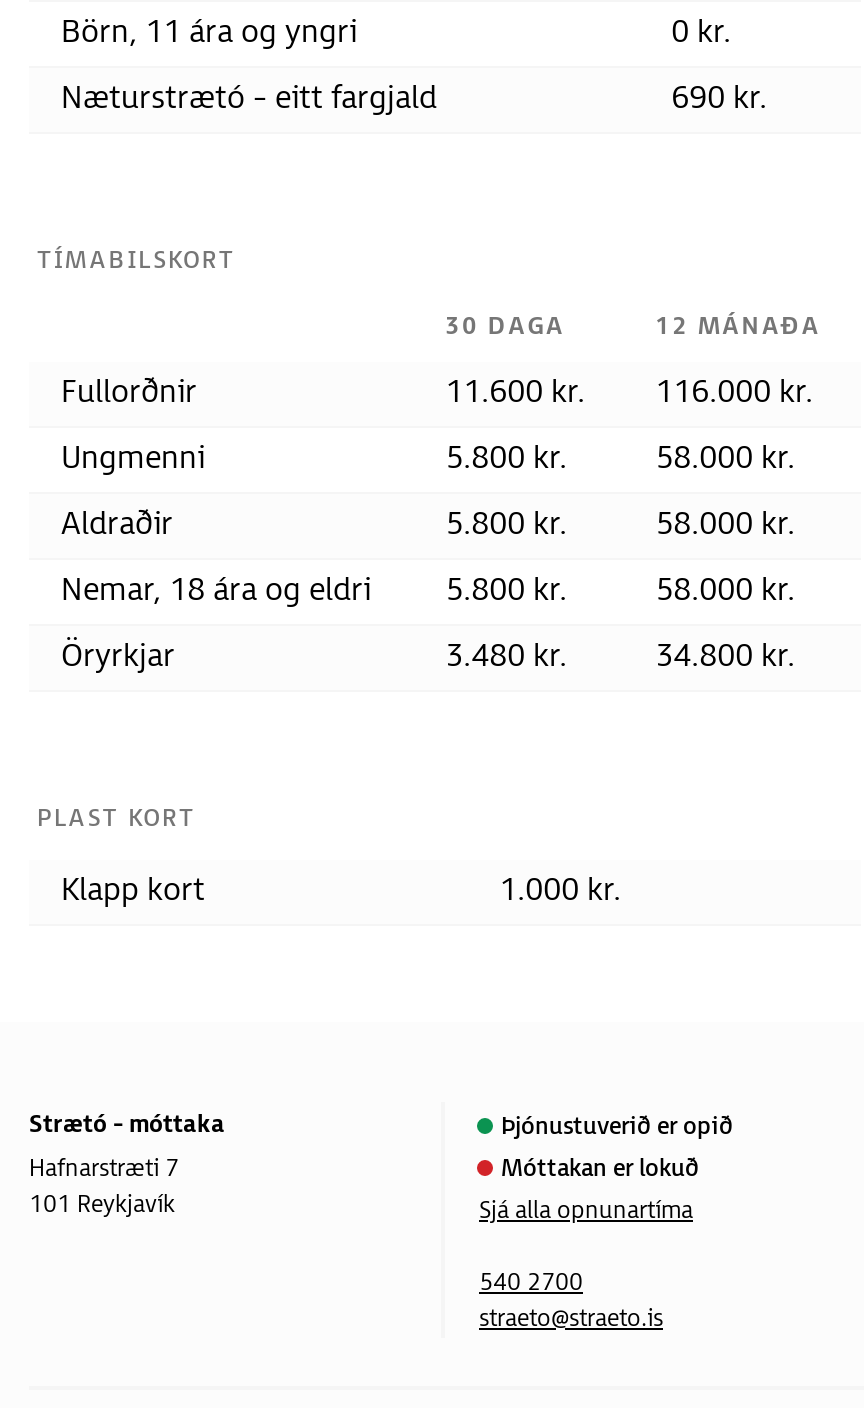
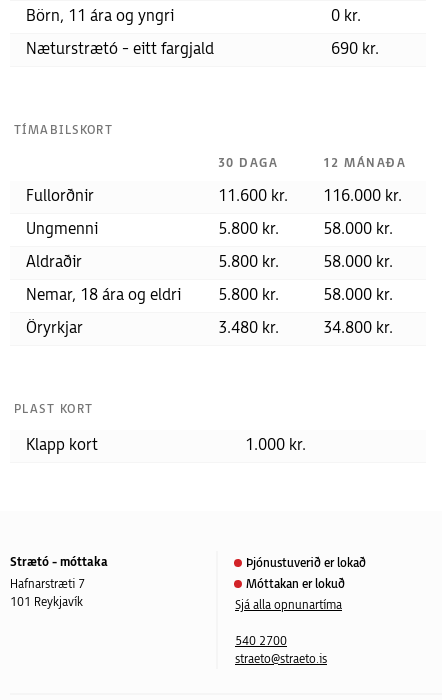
- Þjónustuverið er opið
+ Þjónustuverið er lokað
